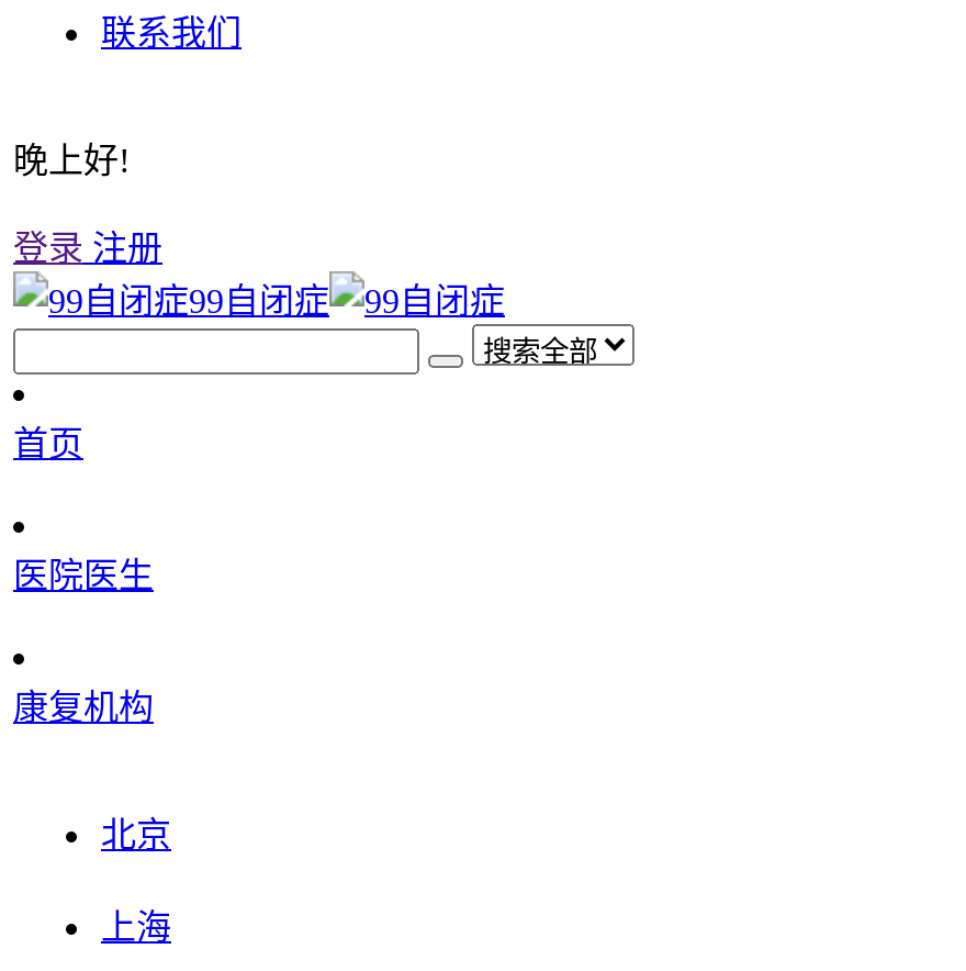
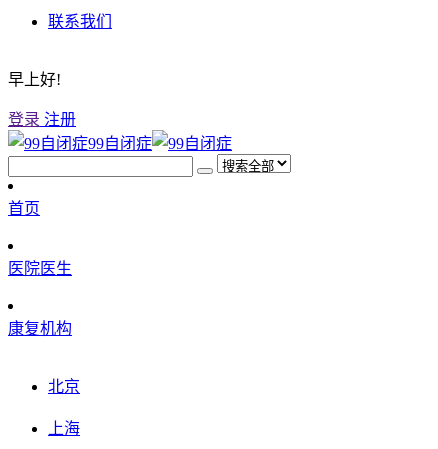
- 晚上好!
+ 早上好!
